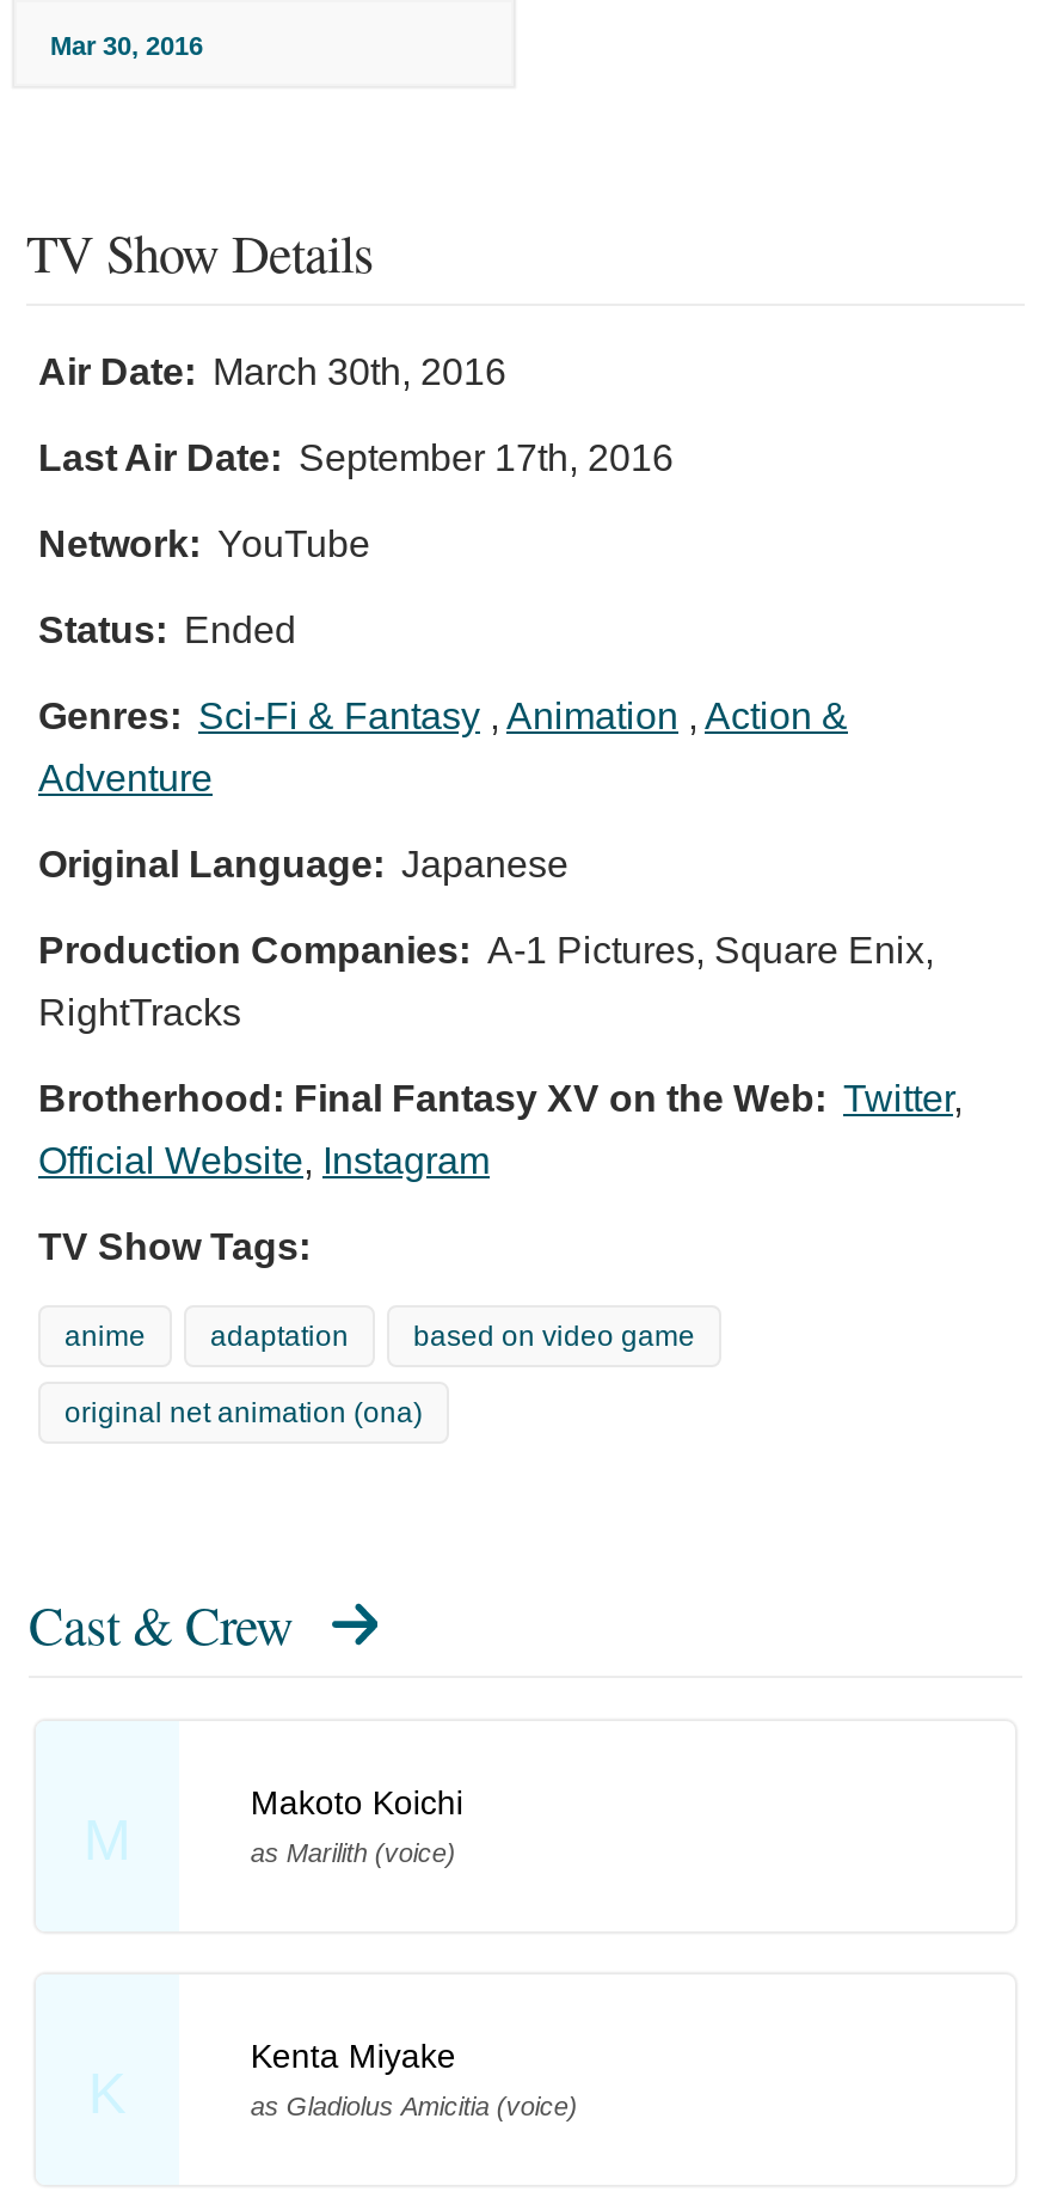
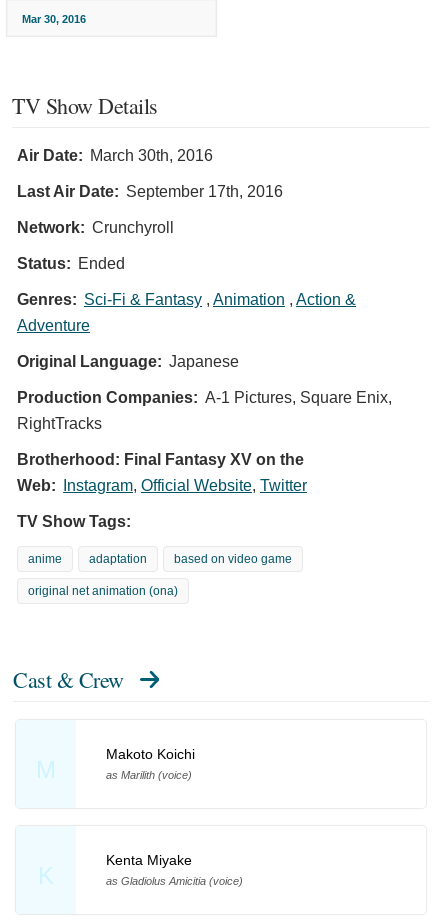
- Network: YouTube
+ Network: Crunchyroll

- Brotherhood: Final Fantasy XV on the Web: Twitter,
+ Brotherhood: Final Fantasy XV on the

- Official Website, Instagram
+ Web: Instagram, Official Website, Twitter
